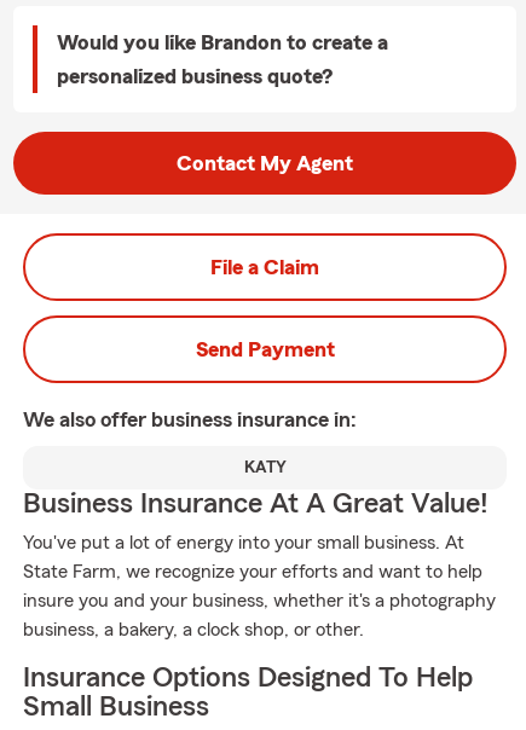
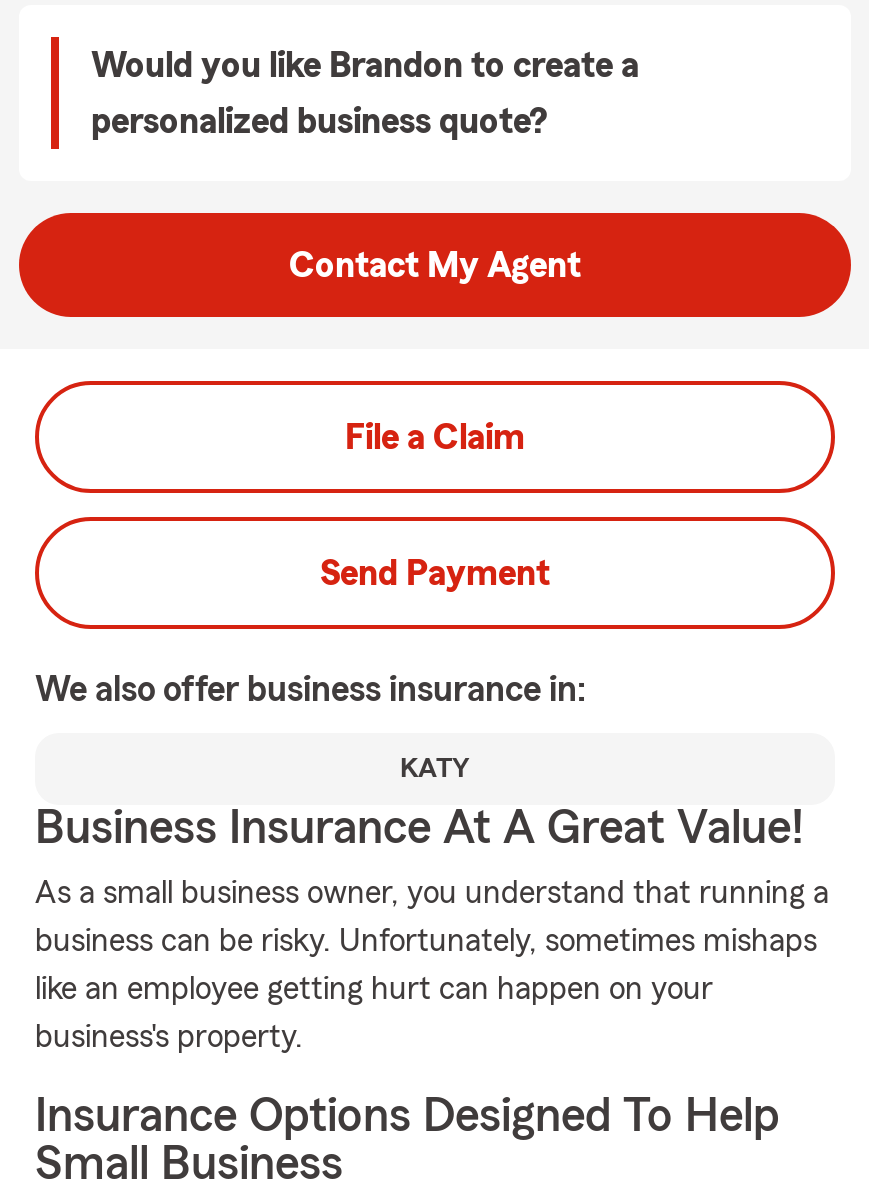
- You've put a lot of energy into your small business. At
+ As a small business owner, you understand that running a

- State Farm, we recognize your efforts and want to help
+ business can be risky. Unfortunately, sometimes mishaps

- insure you and your business, whether it's a photography
+ like an employee getting hurt can happen on your

- business, a bakery, a clock shop, or other.
+ business's property.
